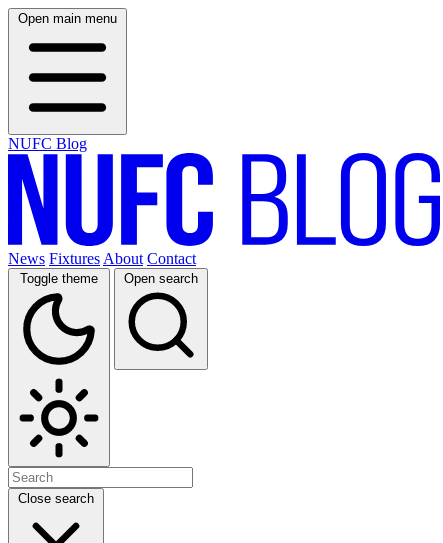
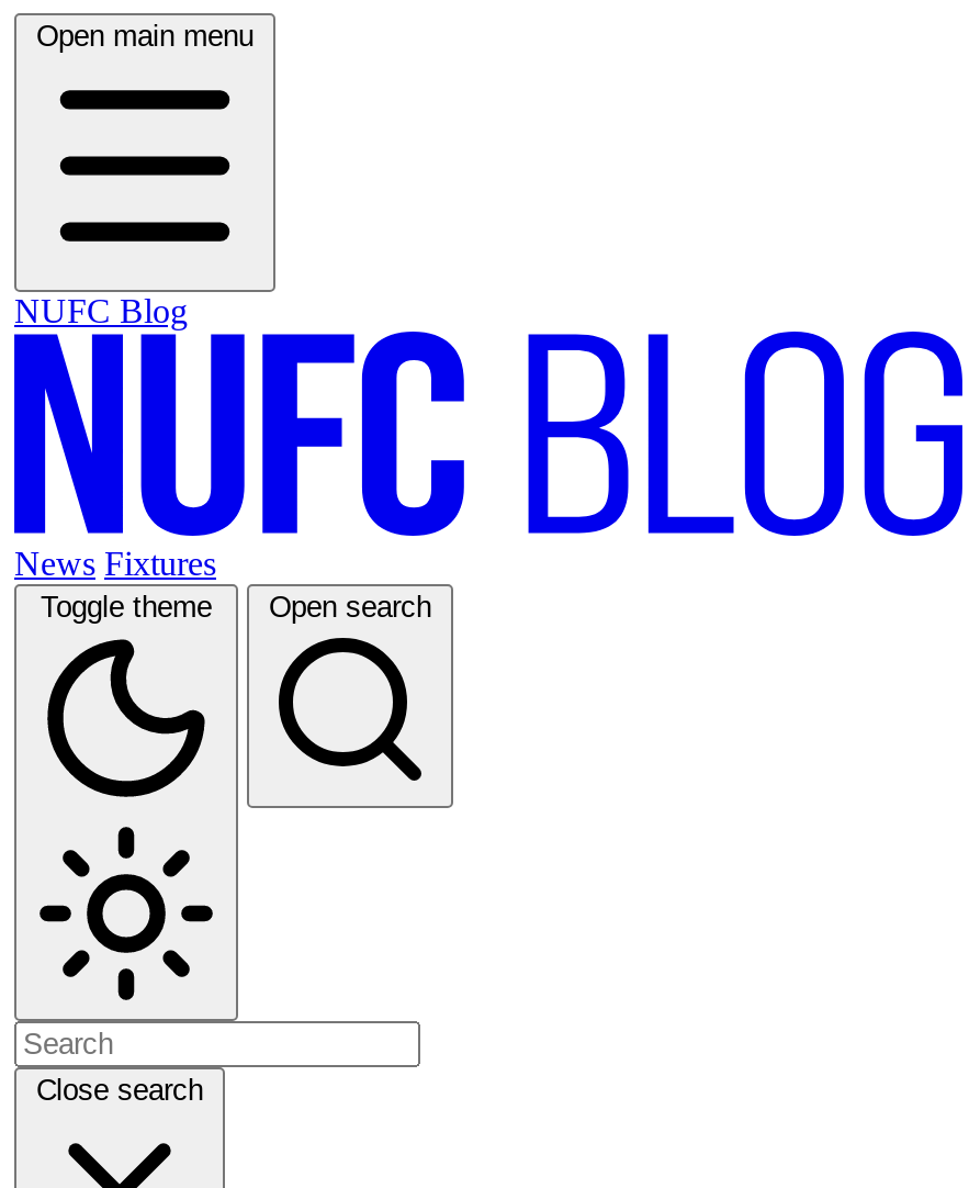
- News Fixtures About Contact
+ News Fixtures
